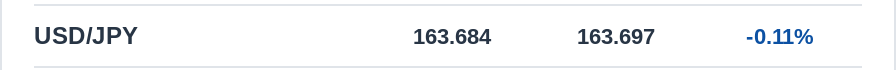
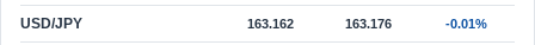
- 163.684
+ 163.162

- 163.697
+ 163.176

- -0.11%
+ -0.01%
